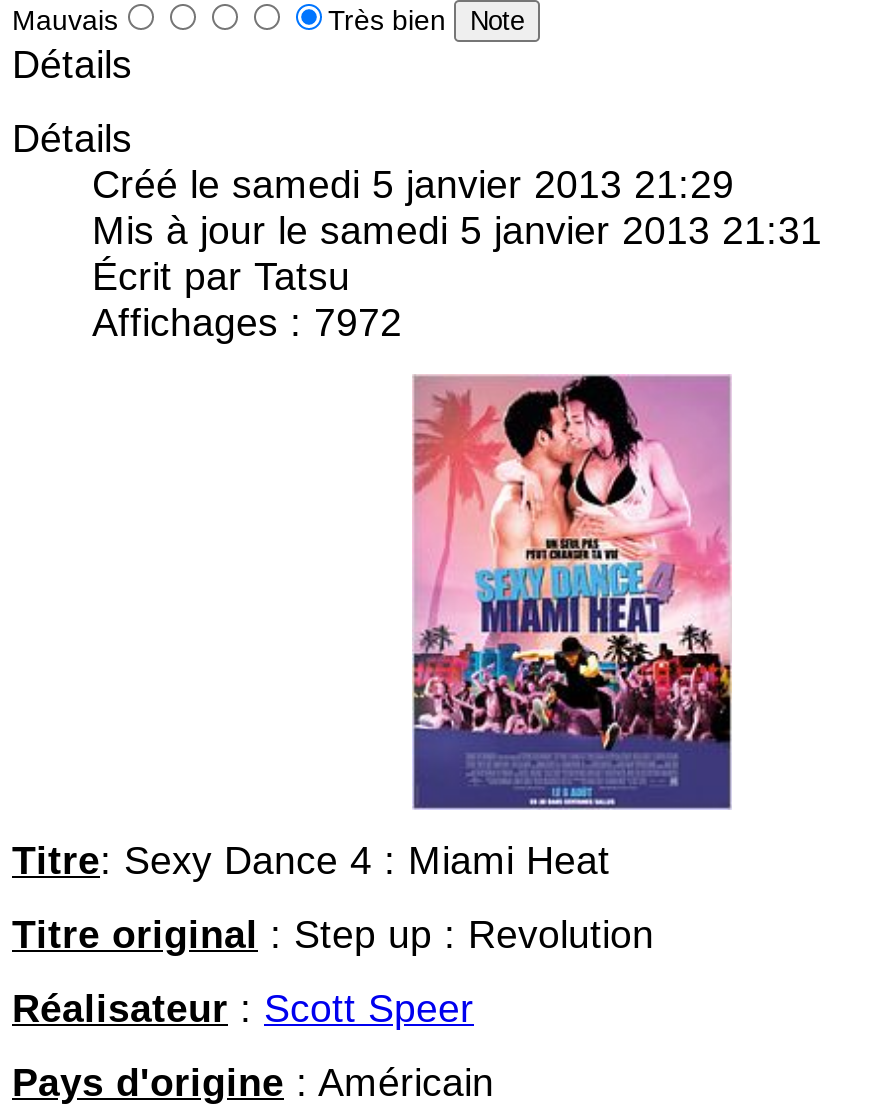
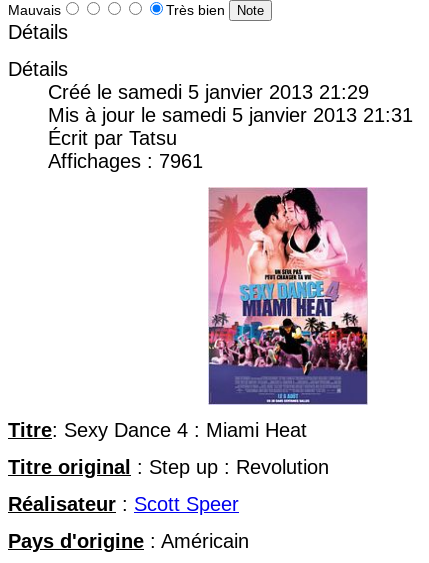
- Affichages : 7972
+ Affichages : 7961
